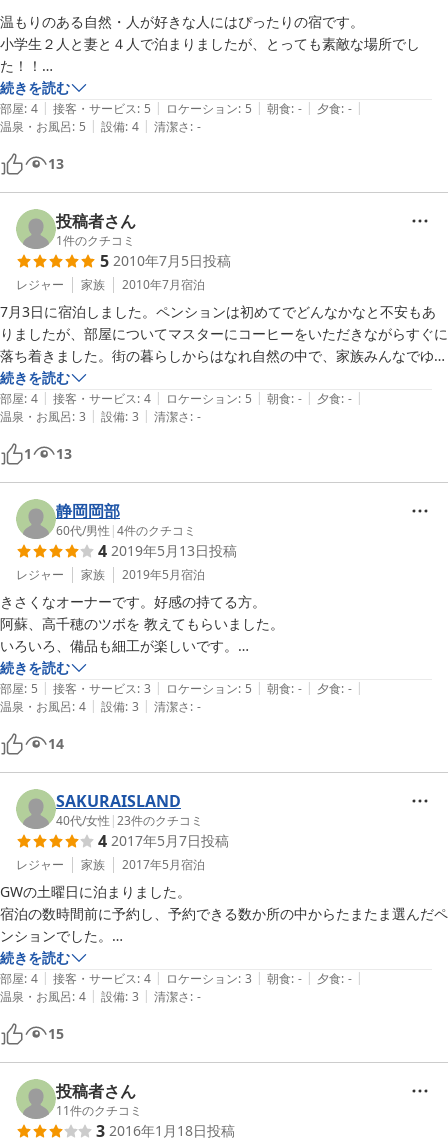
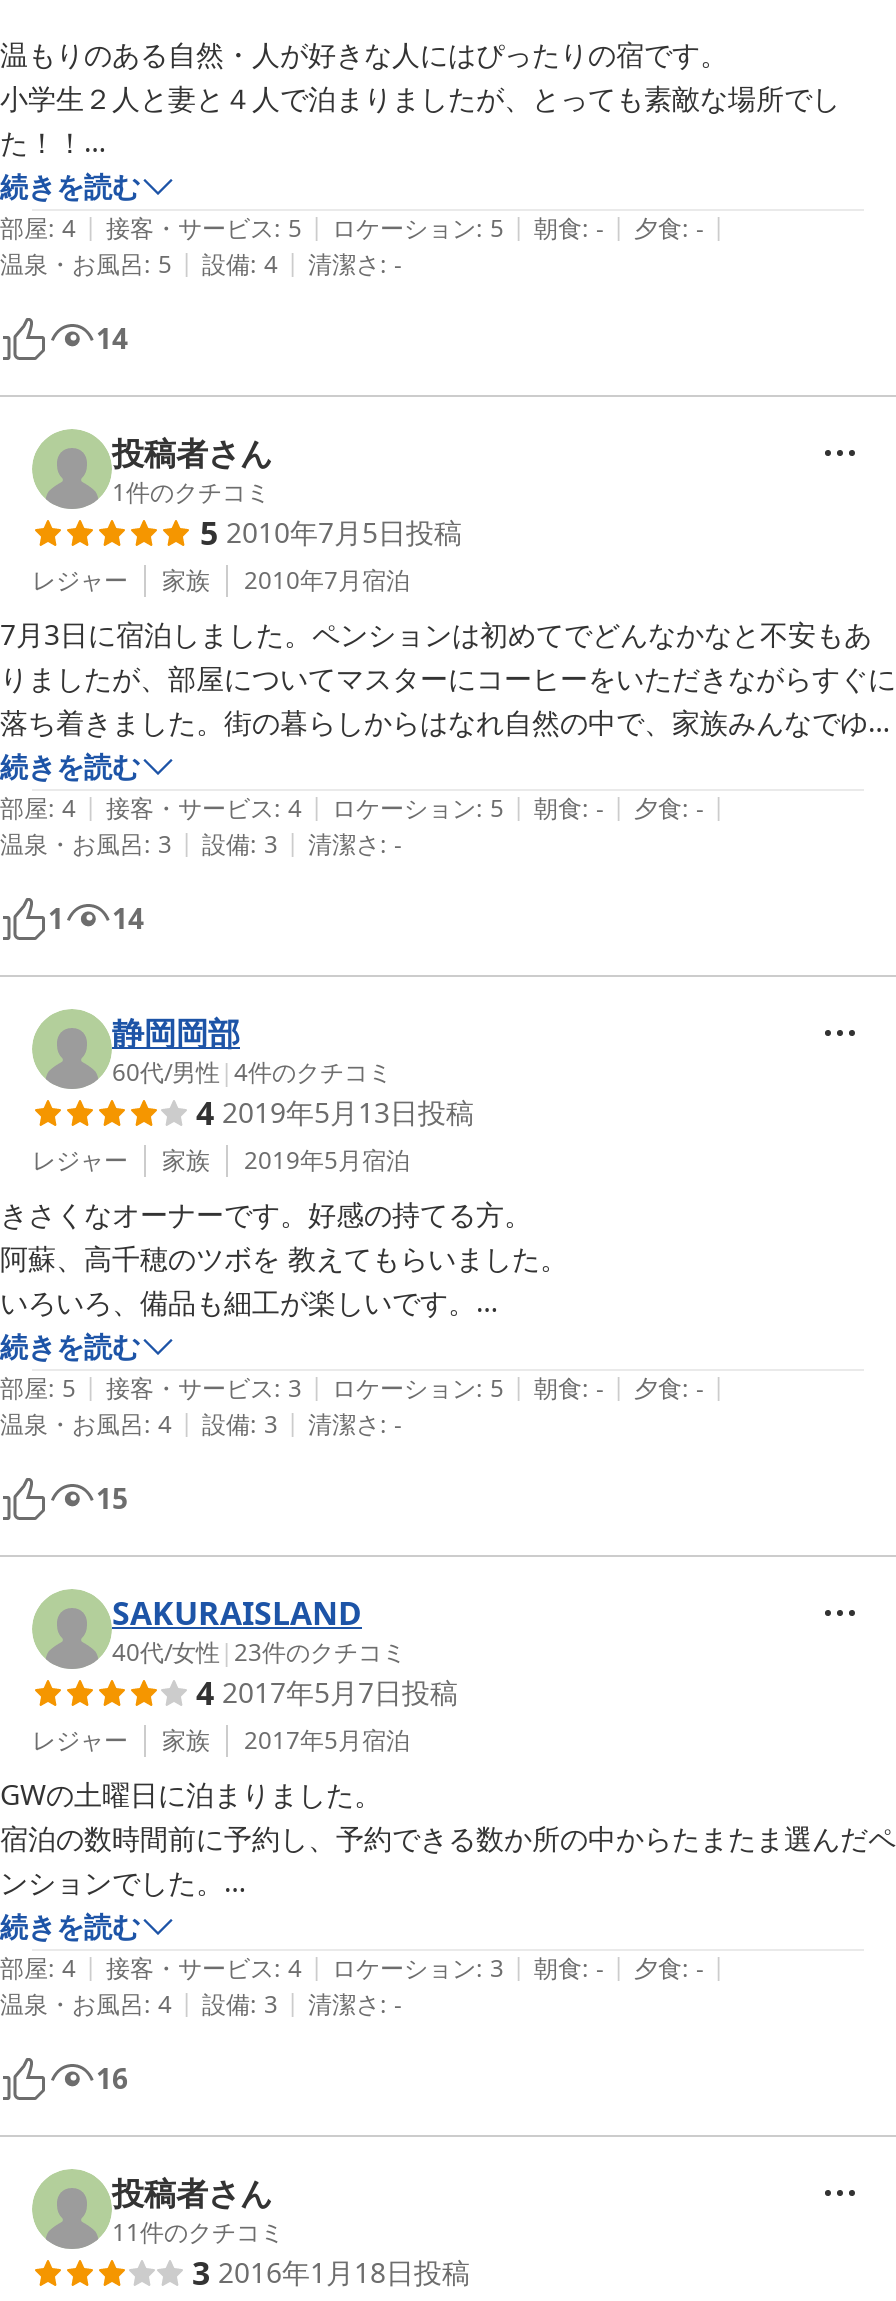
- 13
+ 14

- 1 13
+ 1 14

- 14
+ 15

- 15
+ 16
